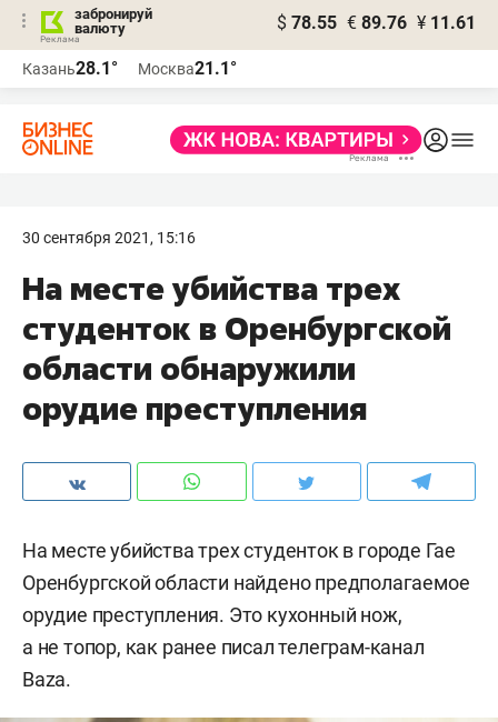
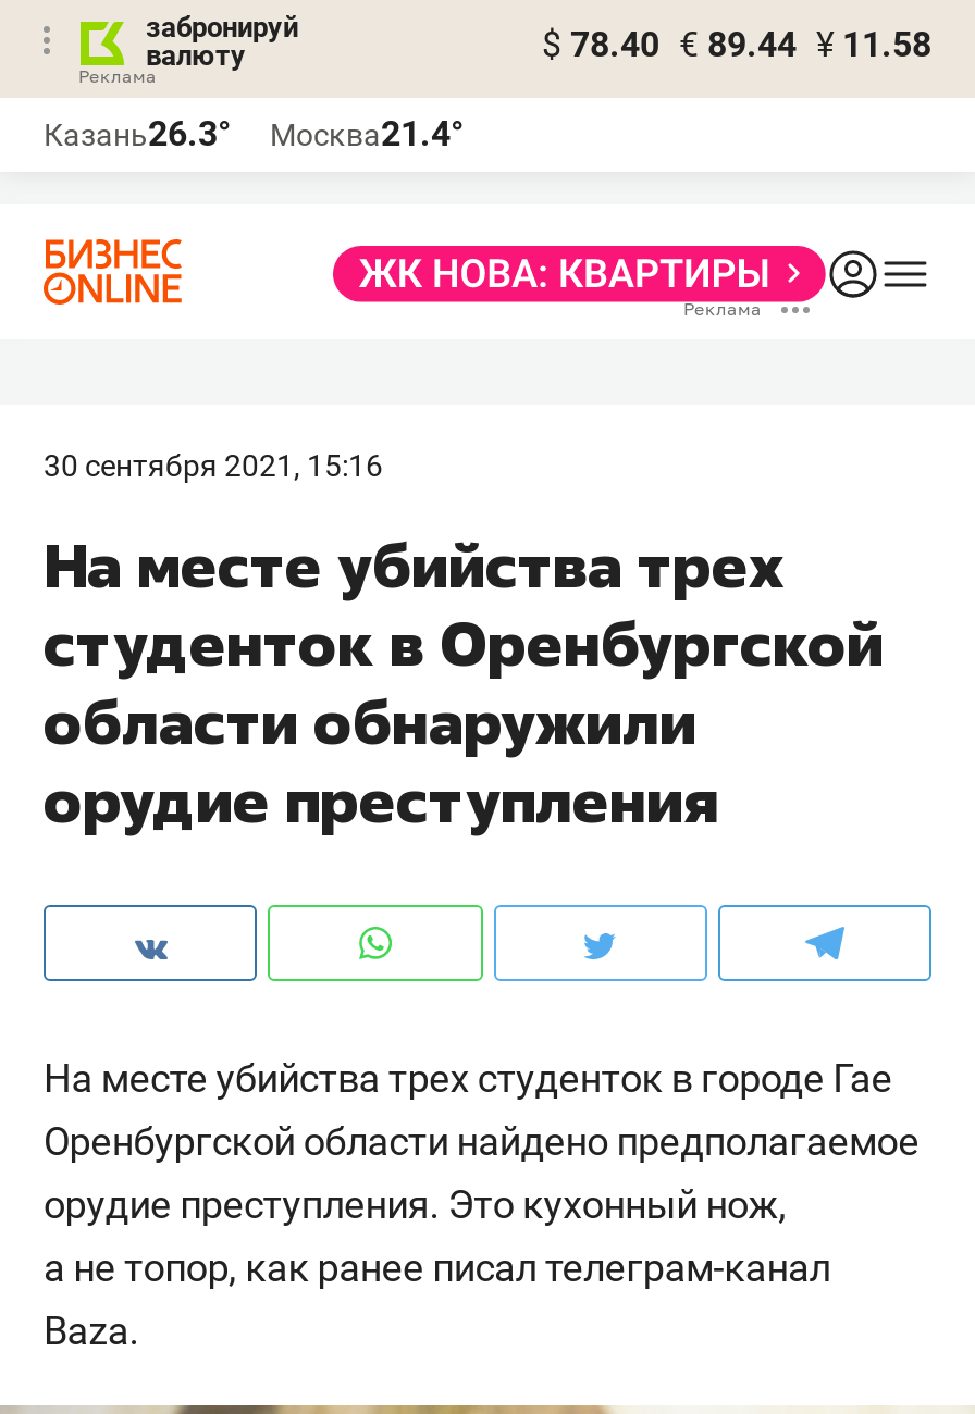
- $ 78.55 € 89.76 ¥ 11.61
+ $ 78.40 € 89.44 ¥ 11.58

- Казань28.1°
+ Казань26.3°

- Москва21.1°
+ Москва21.4°
